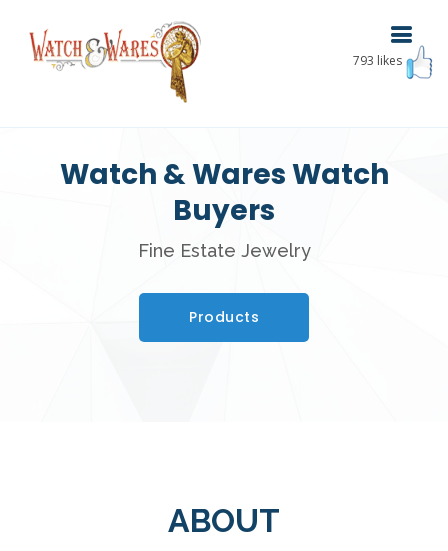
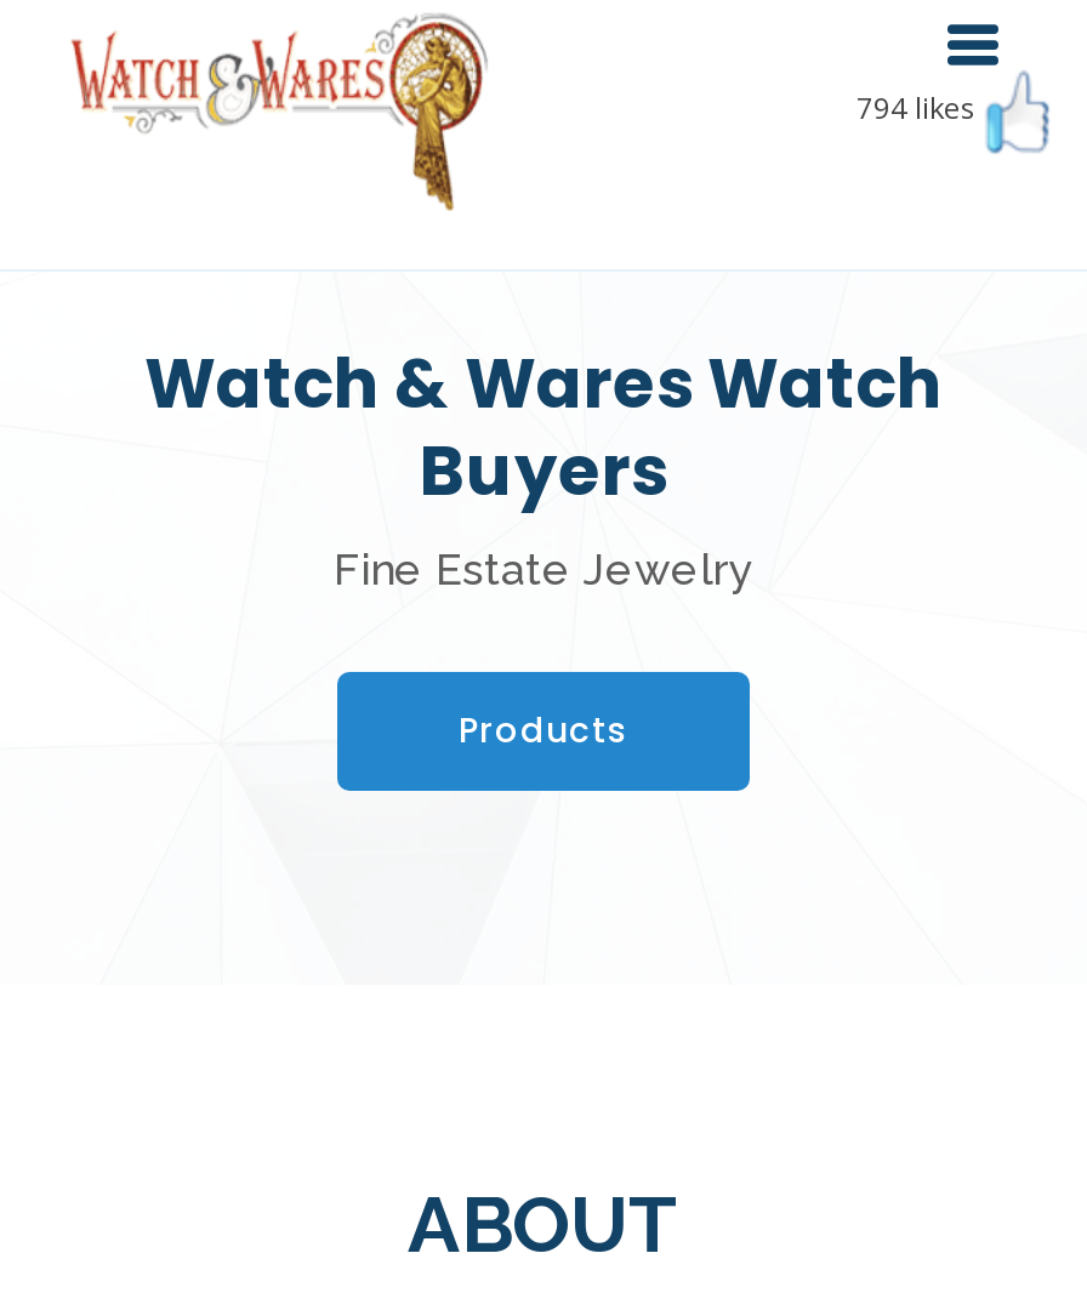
- 793 likes
+ 794 likes
